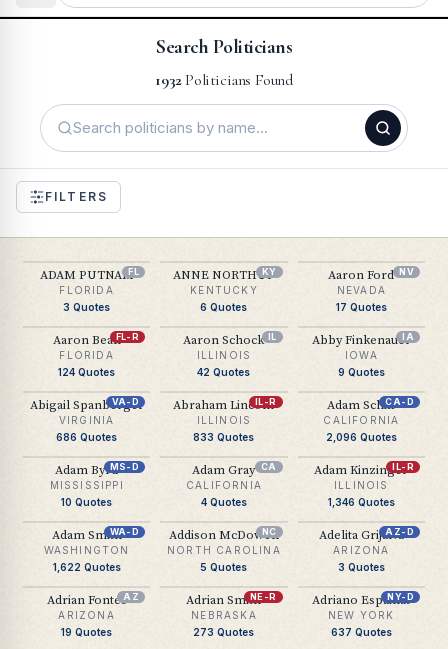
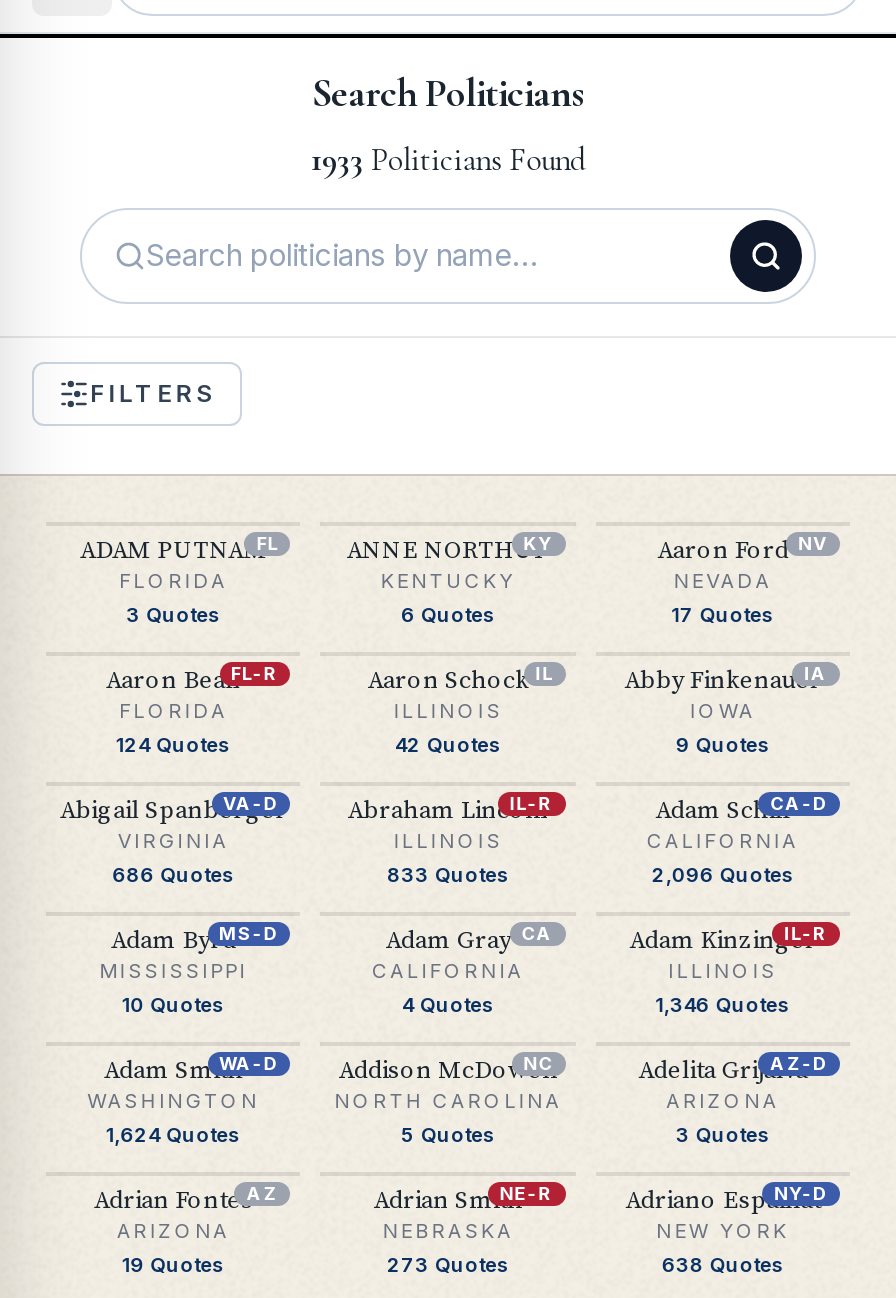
- 1932 Politicians Found
+ 1933 Politicians Found

- 1,622 Quotes
+ 1,624 Quotes

- 637 Quotes
+ 638 Quotes
